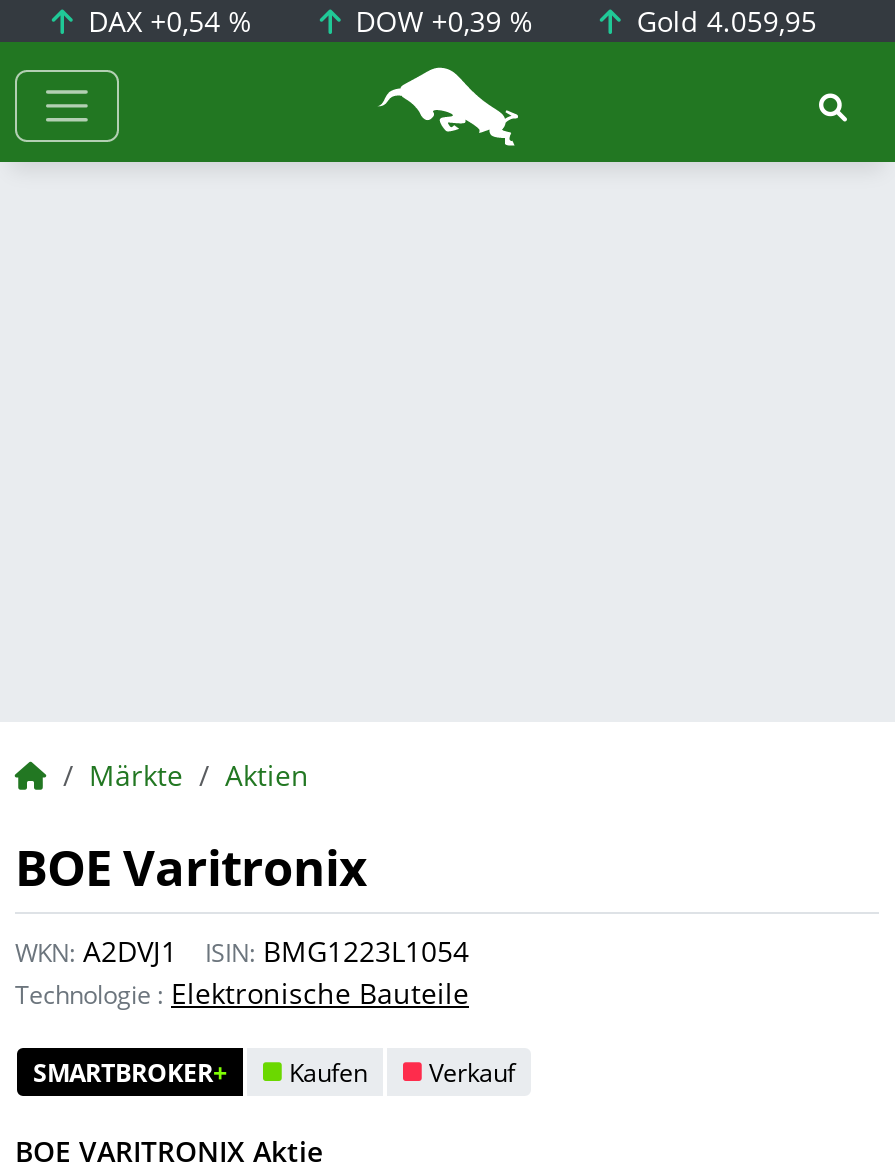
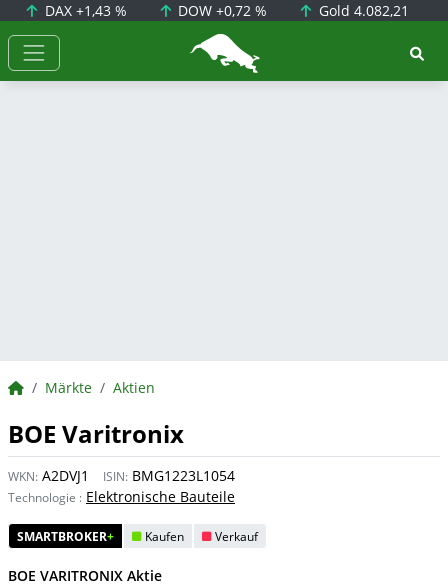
- DAX +0,54 %
+ DAX +1,43 %

- DOW +0,39 %
+ DOW +0,72 %

- Gold 4.059,95
+ Gold 4.082,21
